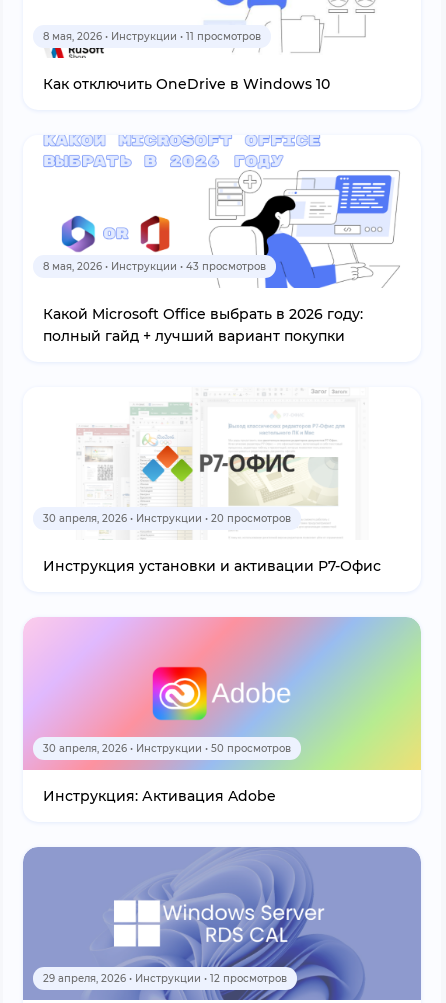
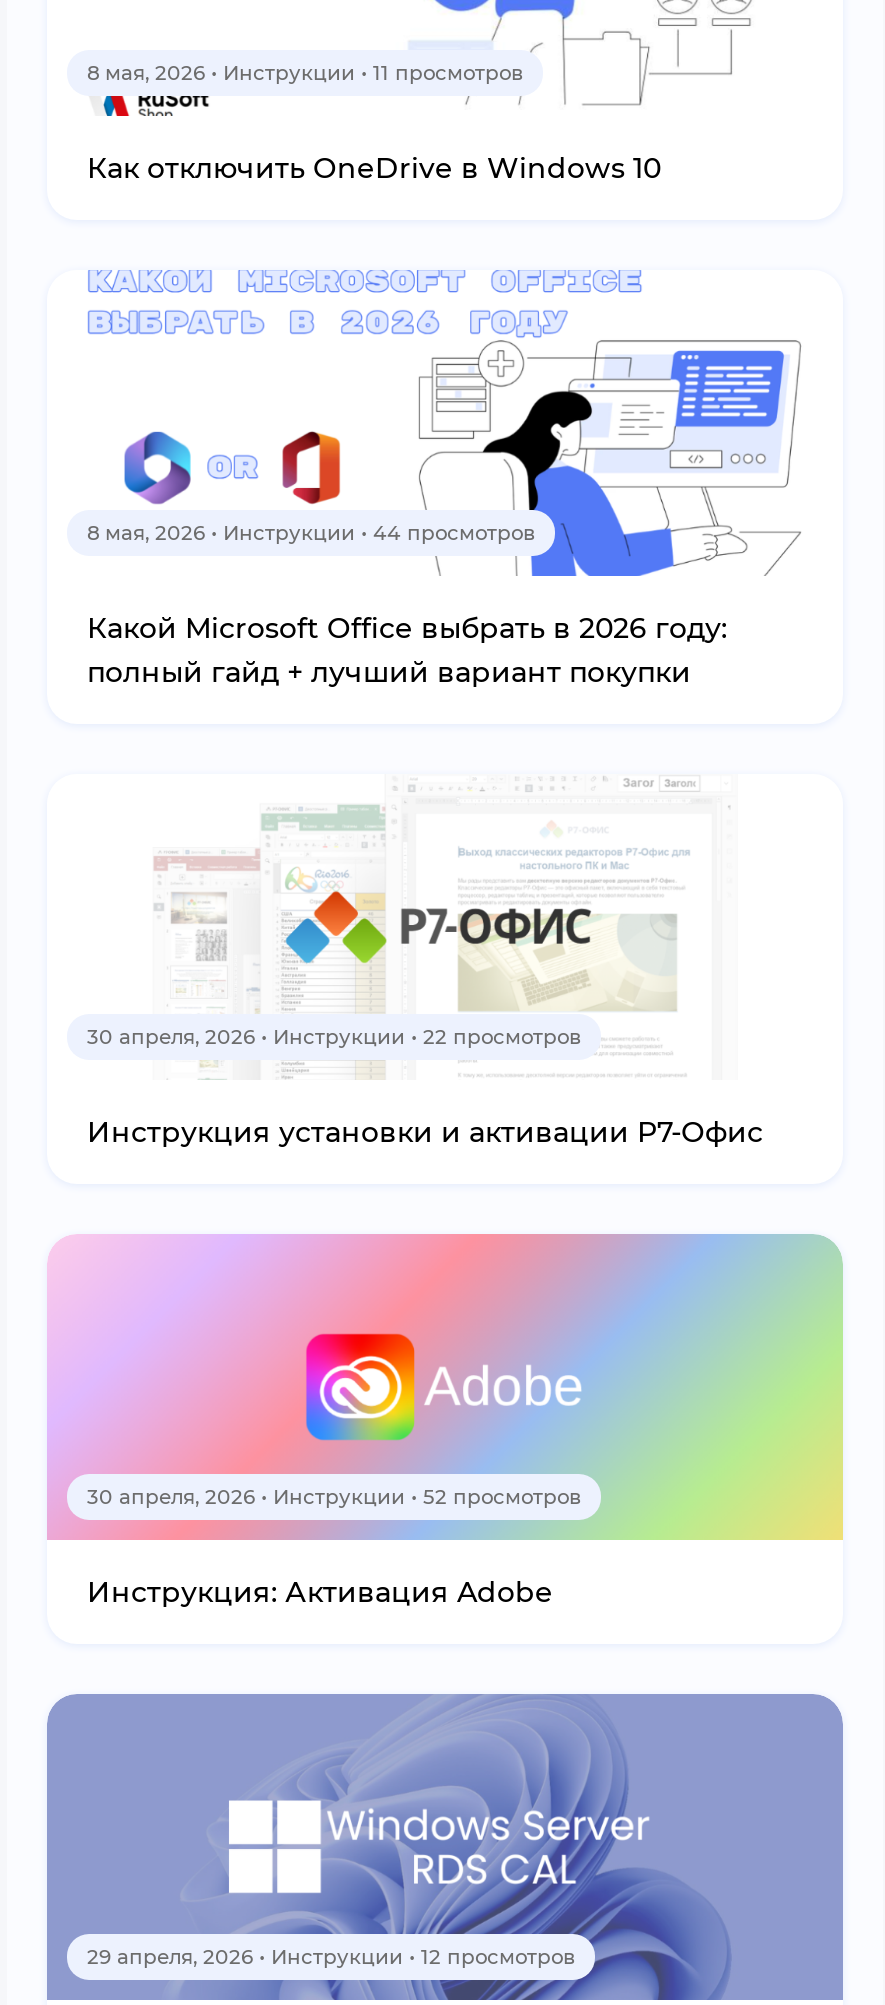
- 8 мая, 2026 • Инструкции • 43 просмотров
+ 8 мая, 2026 • Инструкции • 44 просмотров

- 30 апреля, 2026 • Инструкции • 20 просмотров
+ 30 апреля, 2026 • Инструкции • 22 просмотров

- 30 апреля, 2026 • Инструкции • 50 просмотров
+ 30 апреля, 2026 • Инструкции • 52 просмотров
